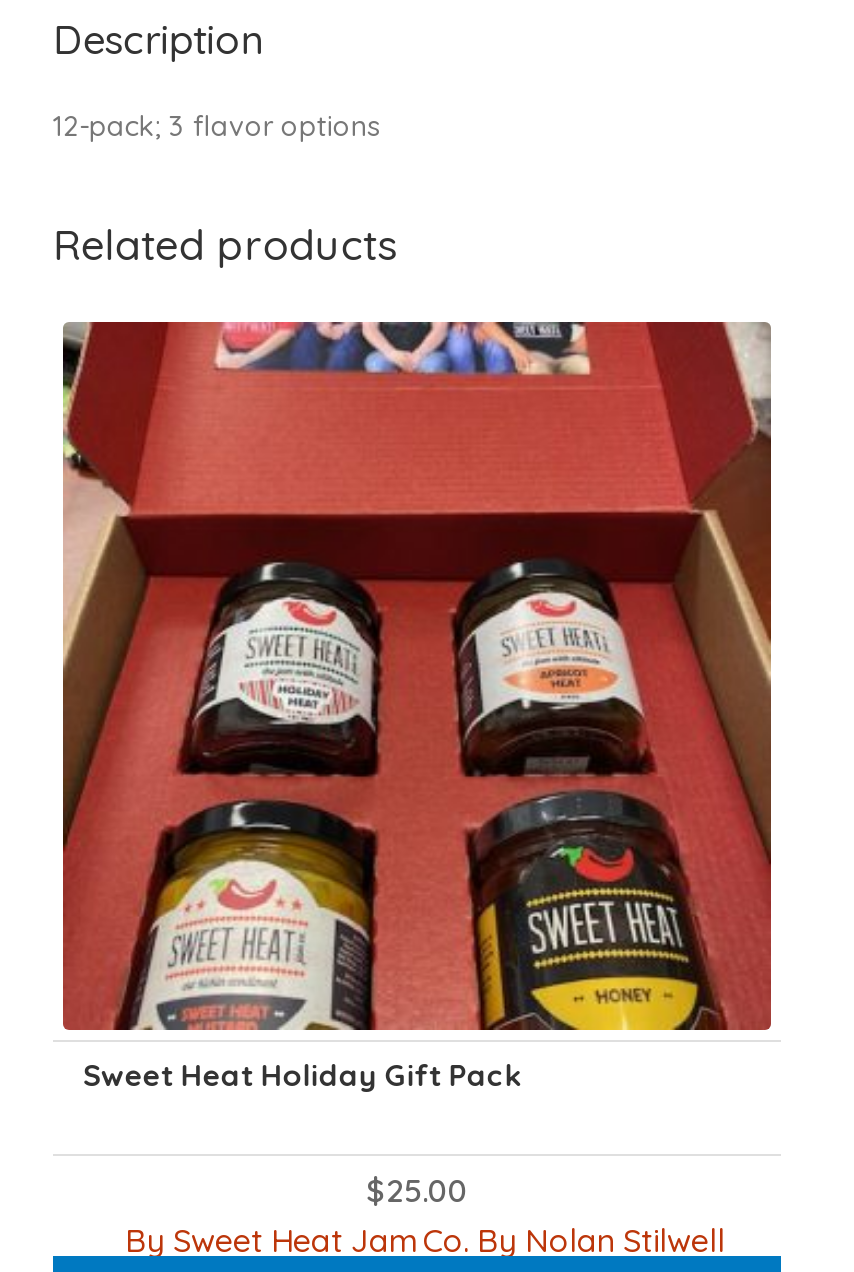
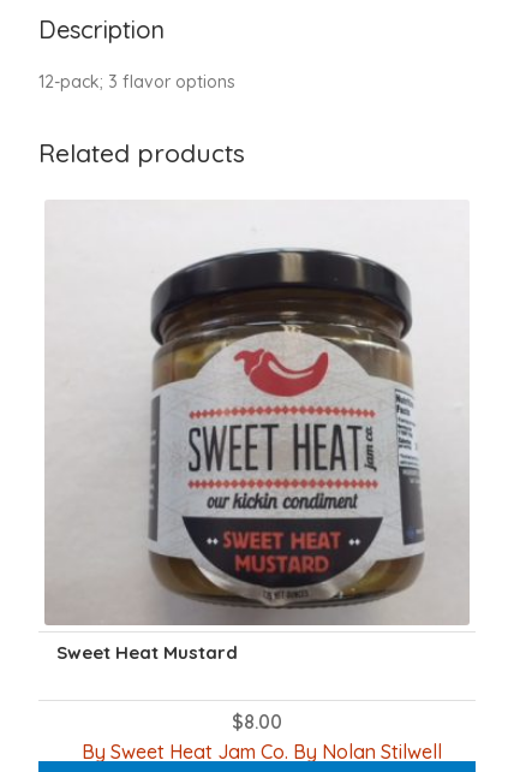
- [image]
- Sweet Heat Holiday Gift Pack
+ [image]
+ Sweet Heat Mustard

- $25.00
+ $8.00
